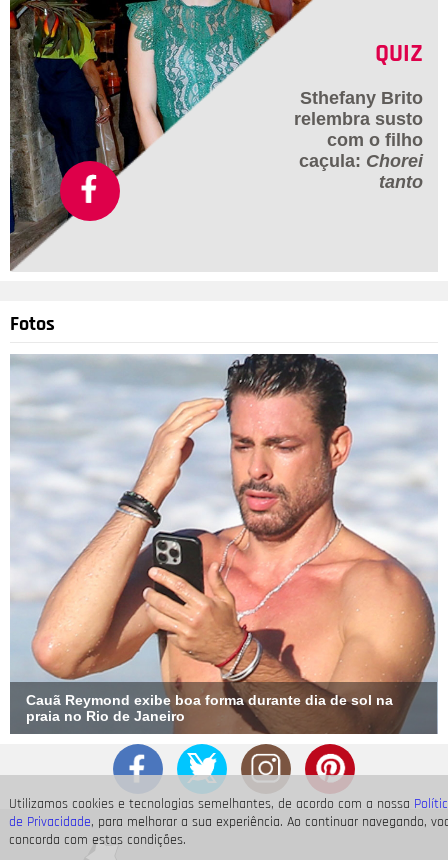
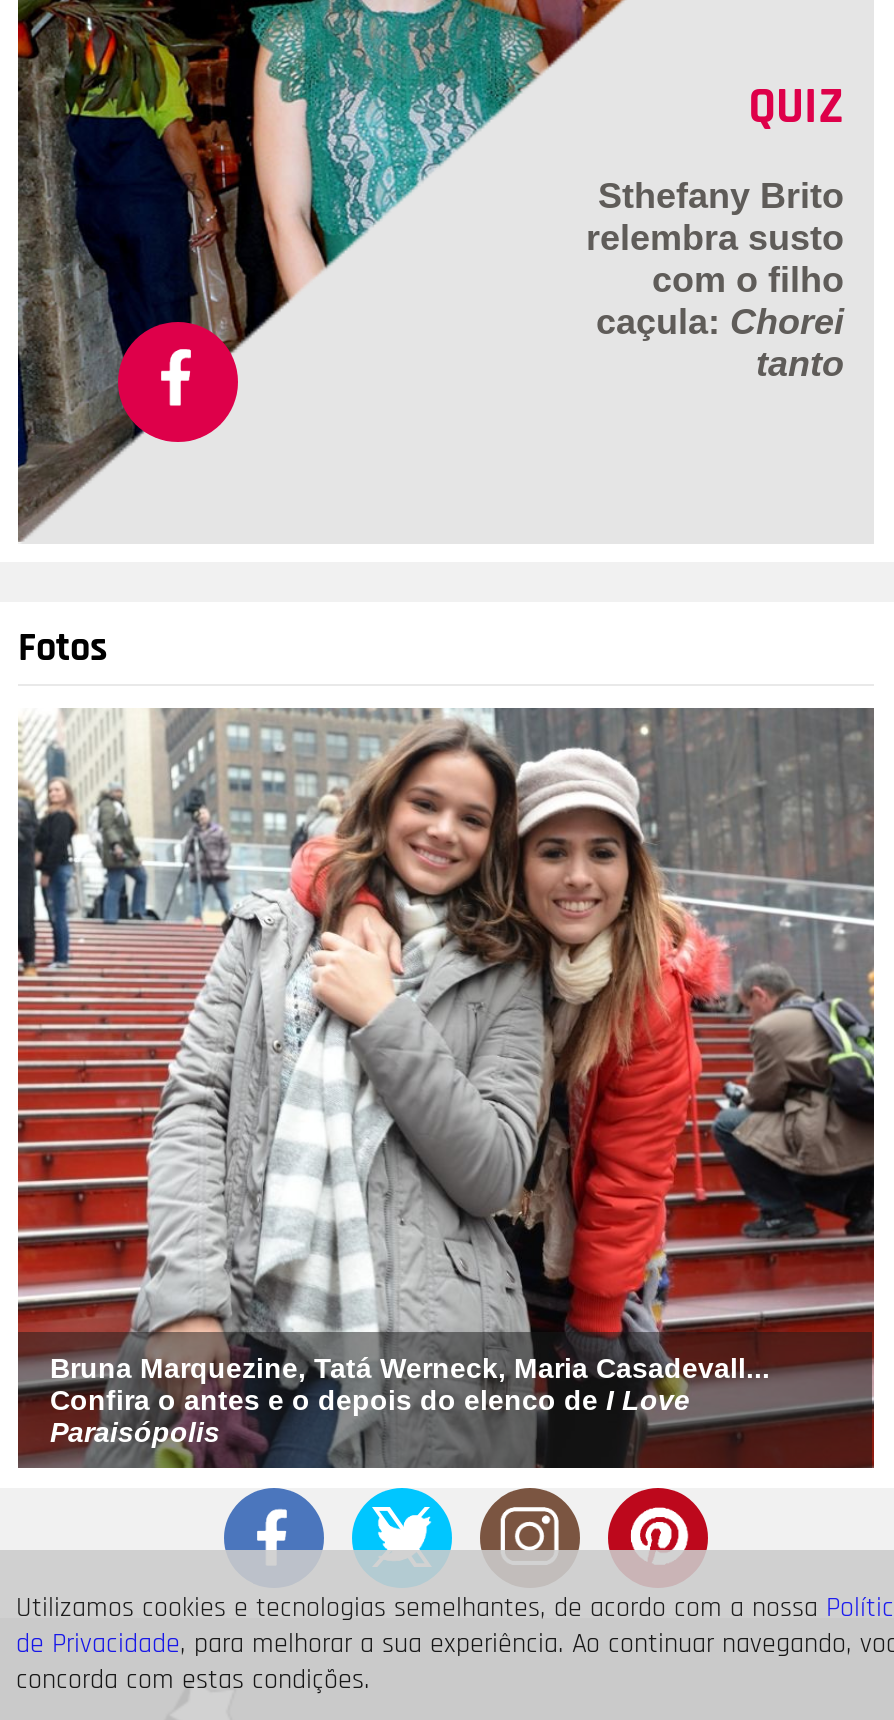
- [image]
- Cauã Reymond exibe boa forma durante dia de sol na
- praia no Rio de Janeiro
+ [image]
+ Bruna Marquezine, Tatá Werneck, Maria Casadevall...
+ Confira o antes e o depois do elenco de I Love
+ Paraisópolis
